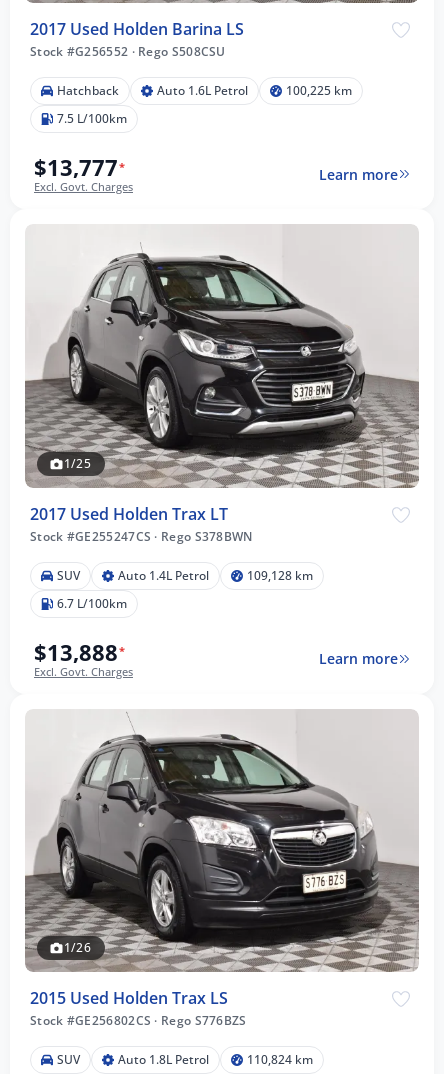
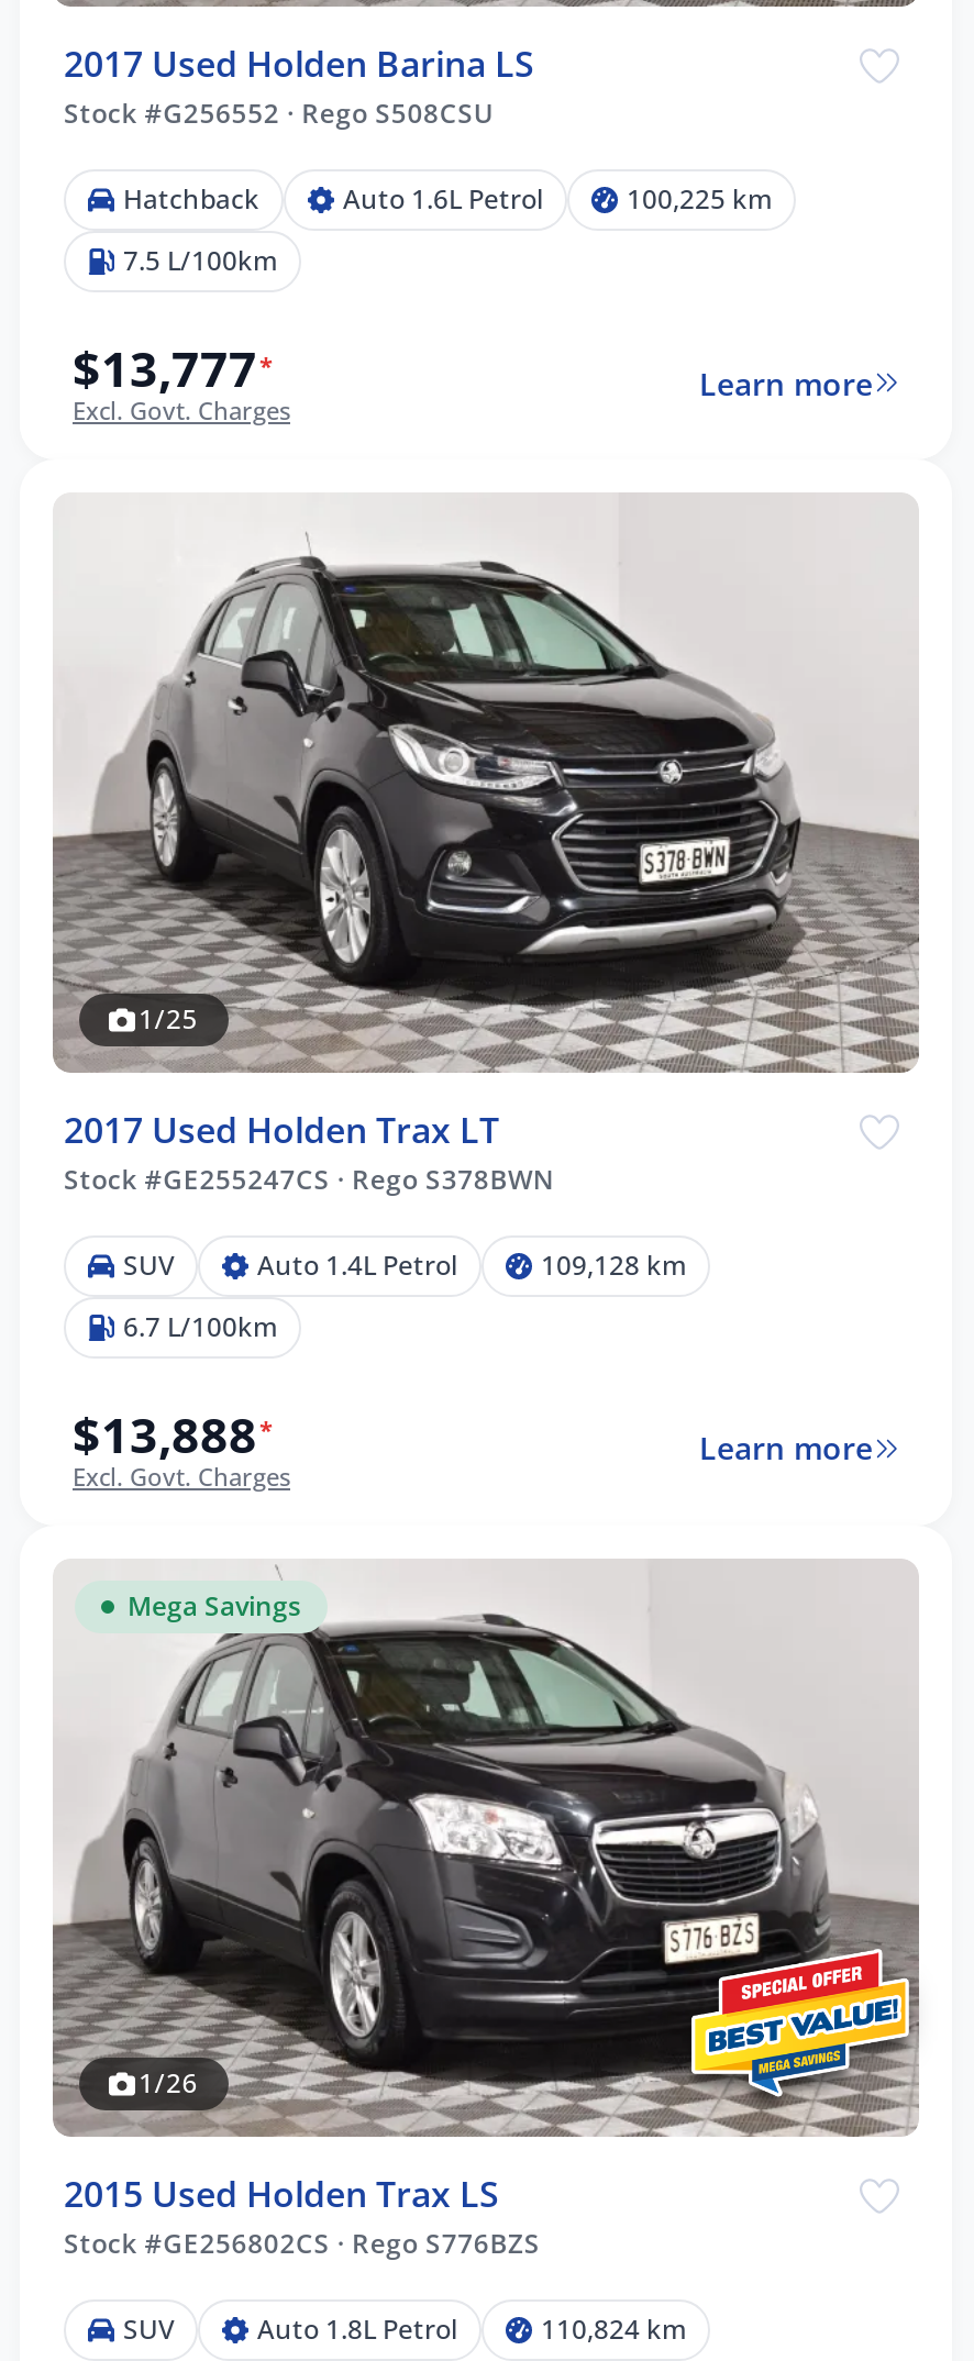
+ Mega Savings

- [image]
+ [image]
